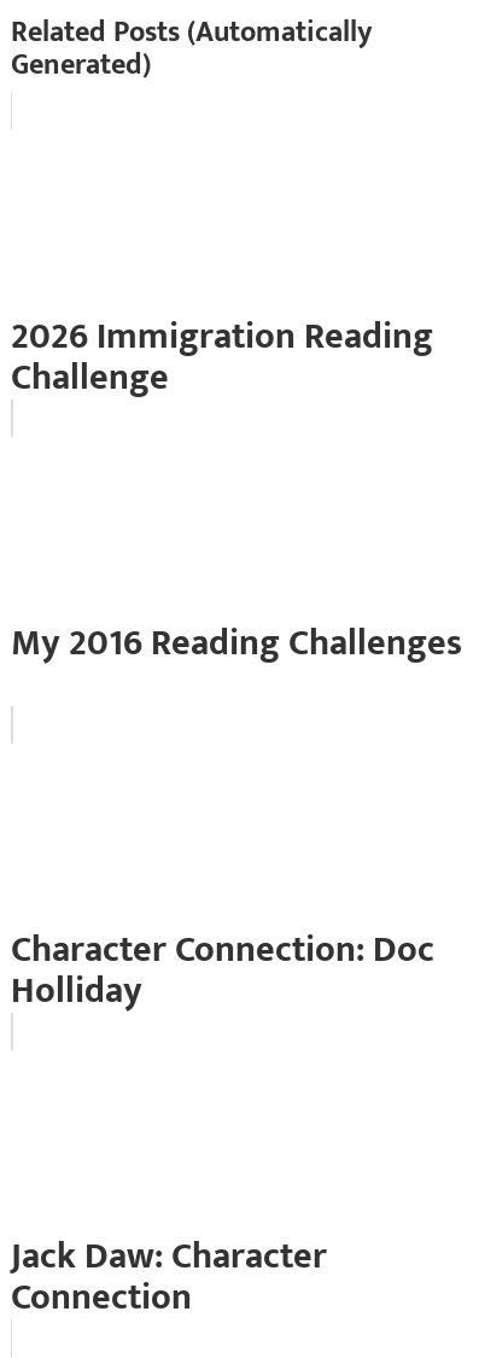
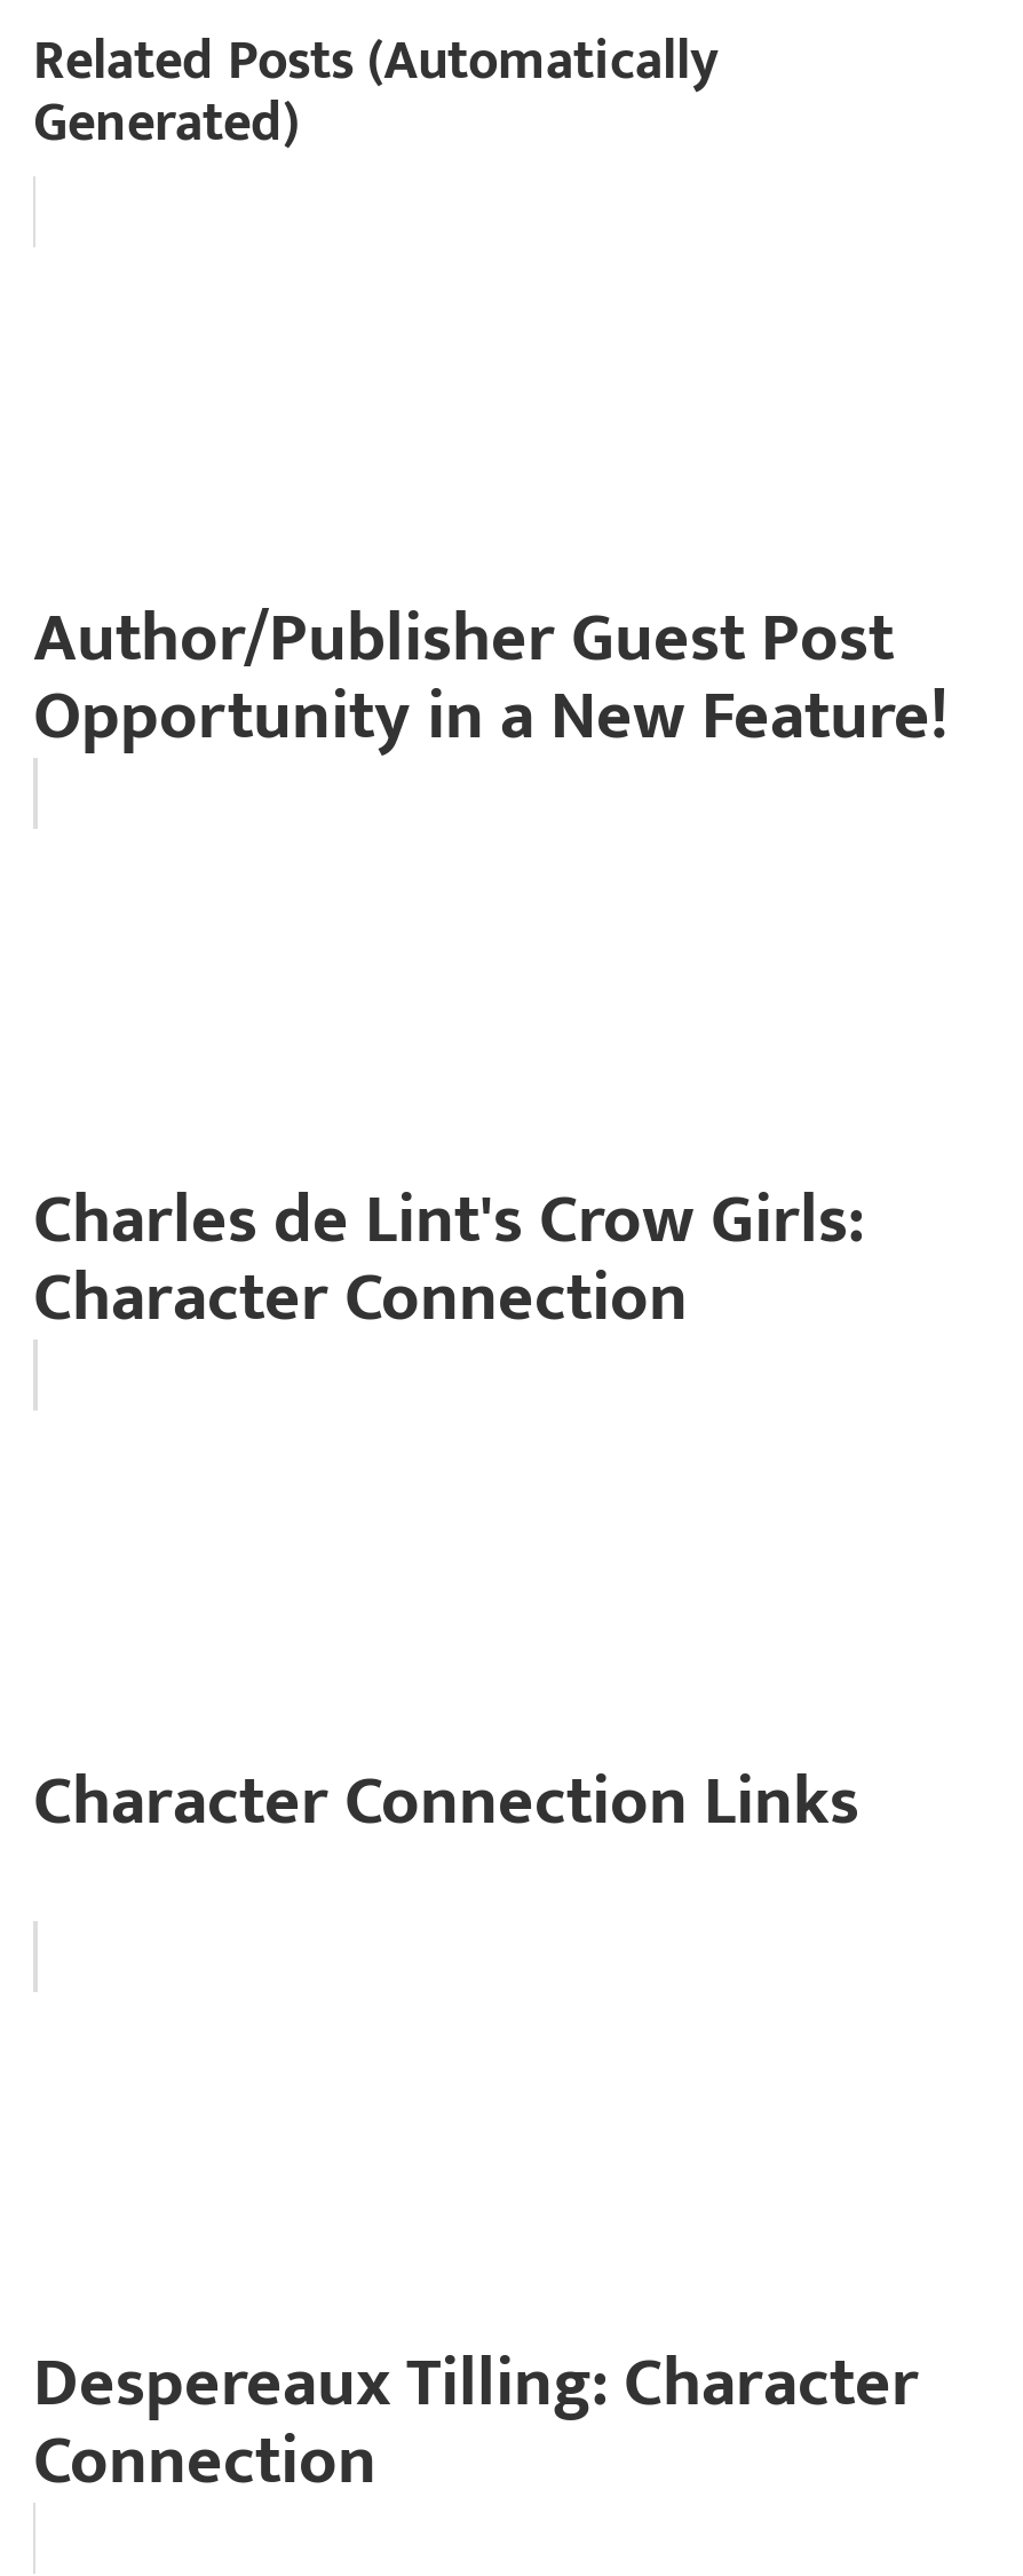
- 2026 Immigration Reading
- Challenge
+ Author/Publisher Guest Post
+ Opportunity in a New Feature!

- My 2016 Reading Challenges
+ Charles de Lint's Crow Girls:
+ Character Connection

- Character Connection: Doc
- Holliday
+ Character Connection Links

- Jack Daw: Character
+ Despereaux Tilling: Character
